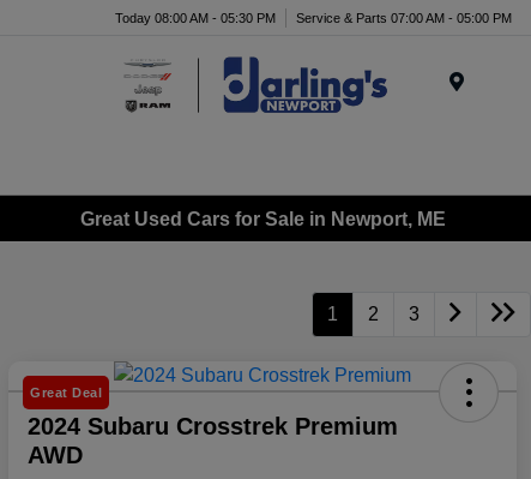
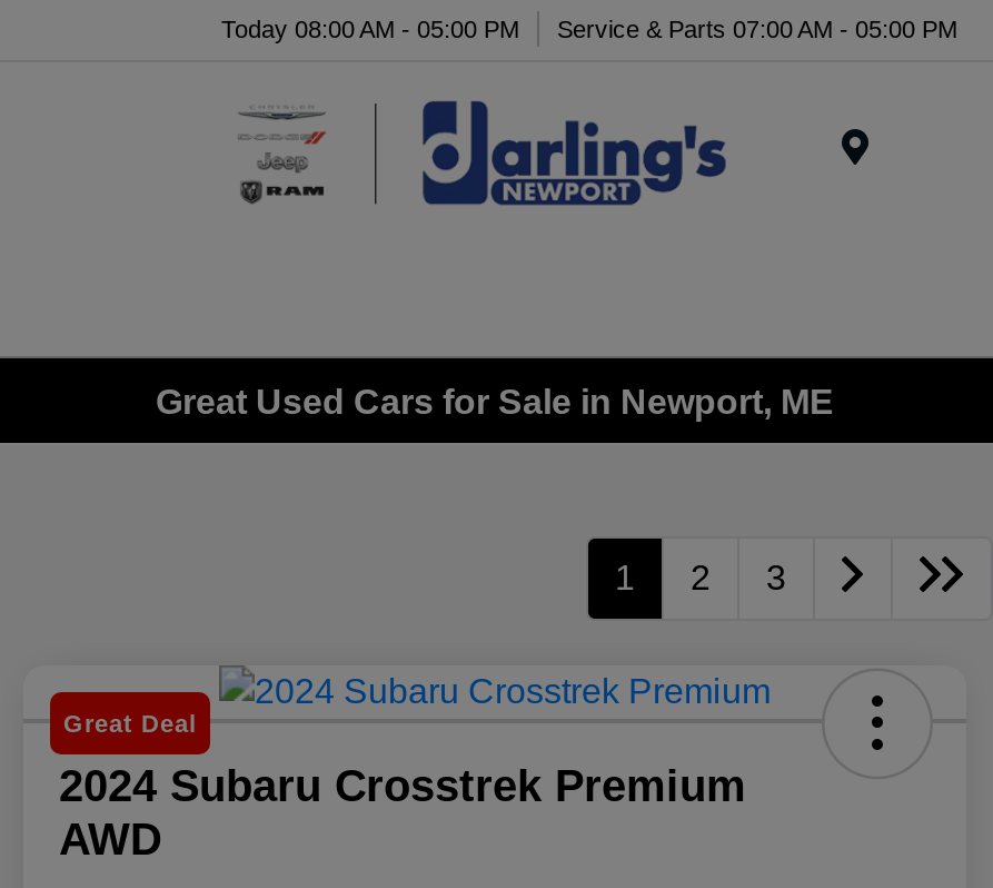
- Today 08:00 AM - 05:30 PM Service & Parts 07:00 AM - 05:00 PM
+ Today 08:00 AM - 05:00 PM Service & Parts 07:00 AM - 05:00 PM
